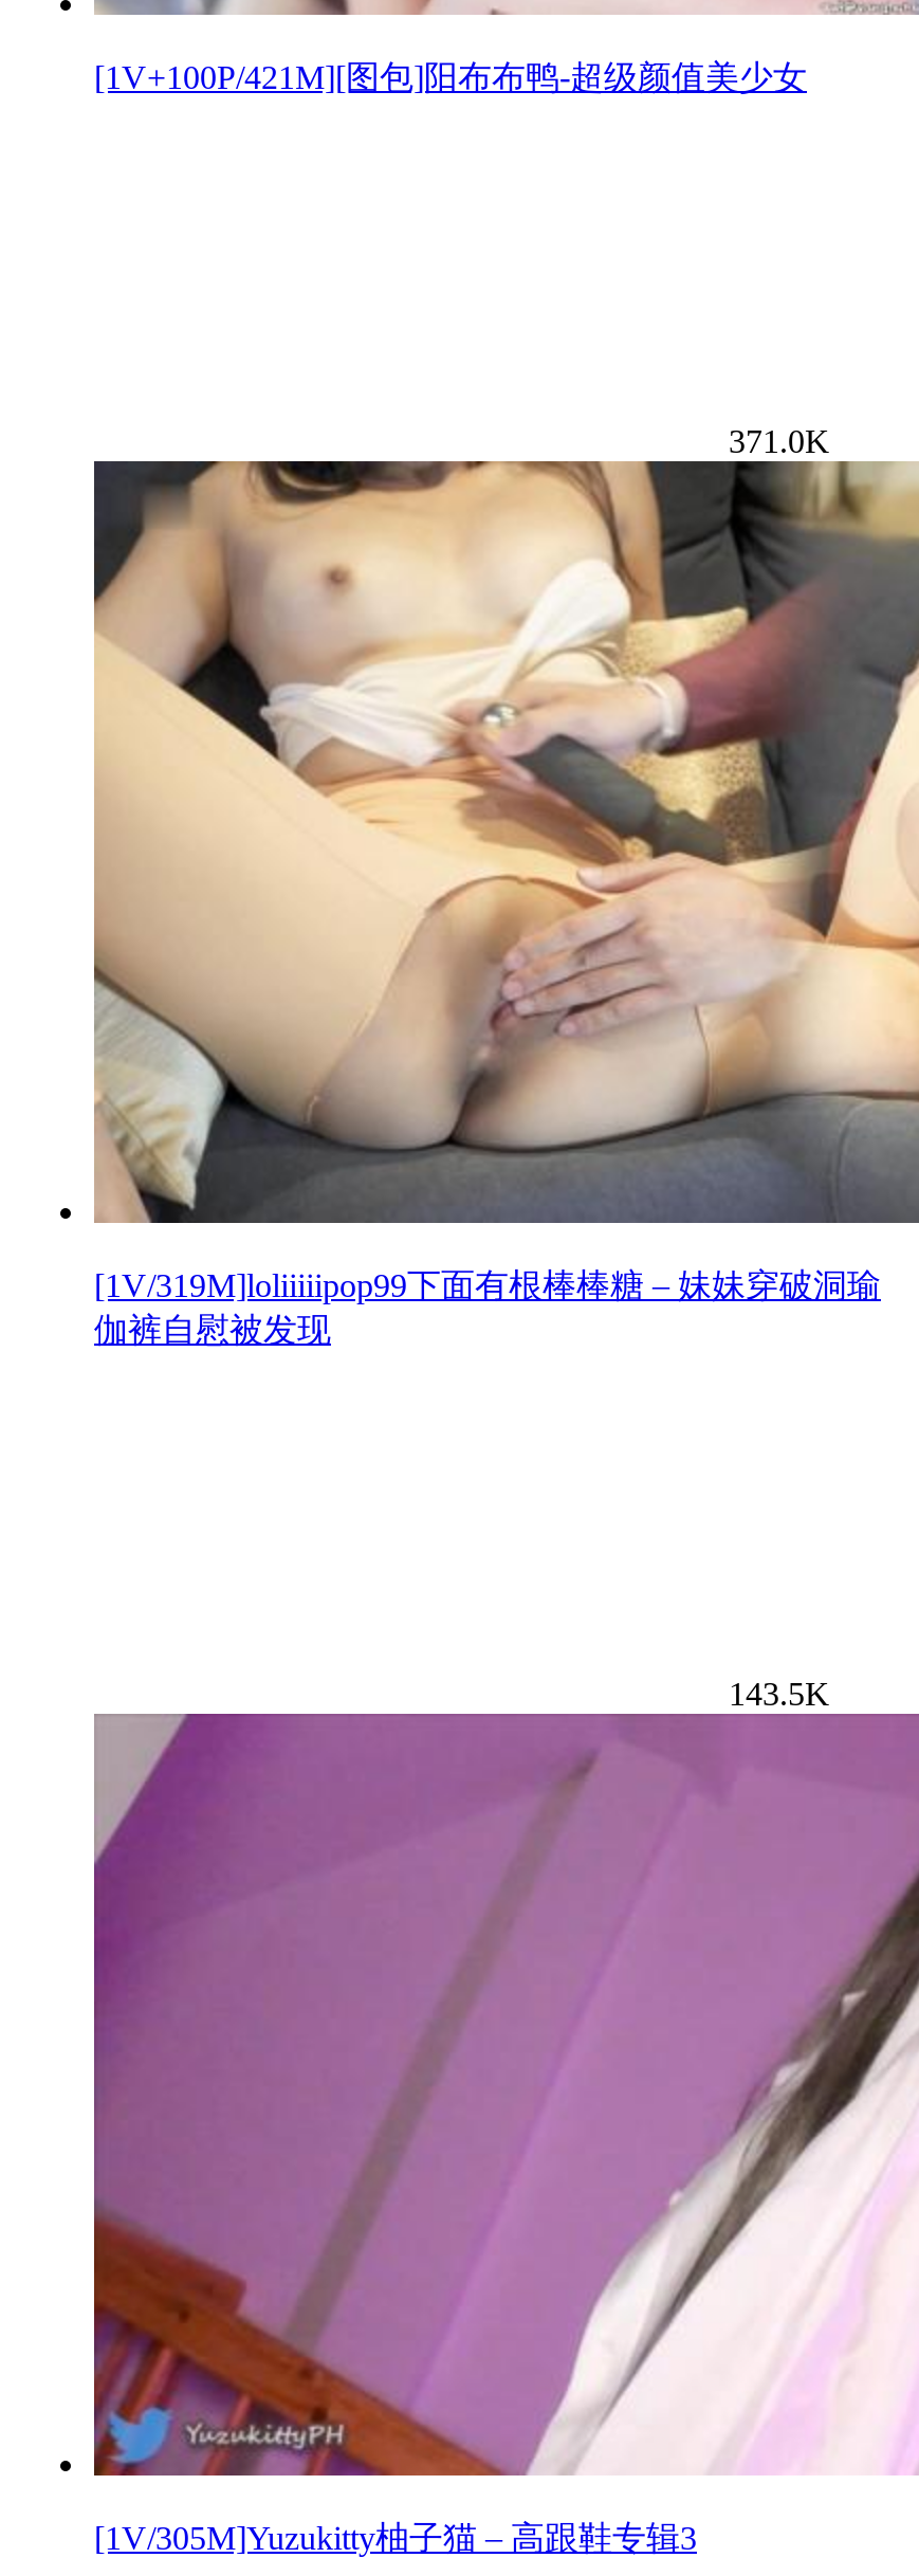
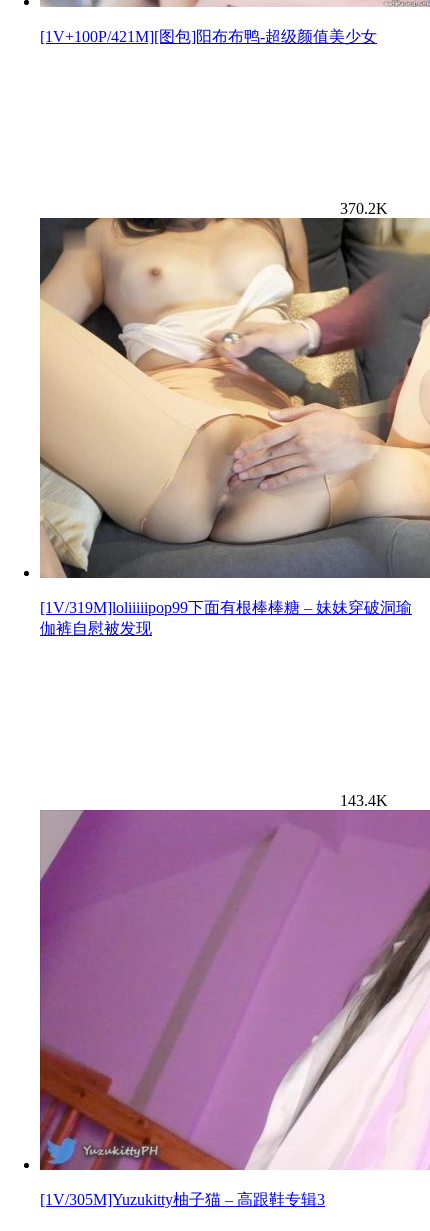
- 371.0K
+ 370.2K

- 143.5K
+ 143.4K
